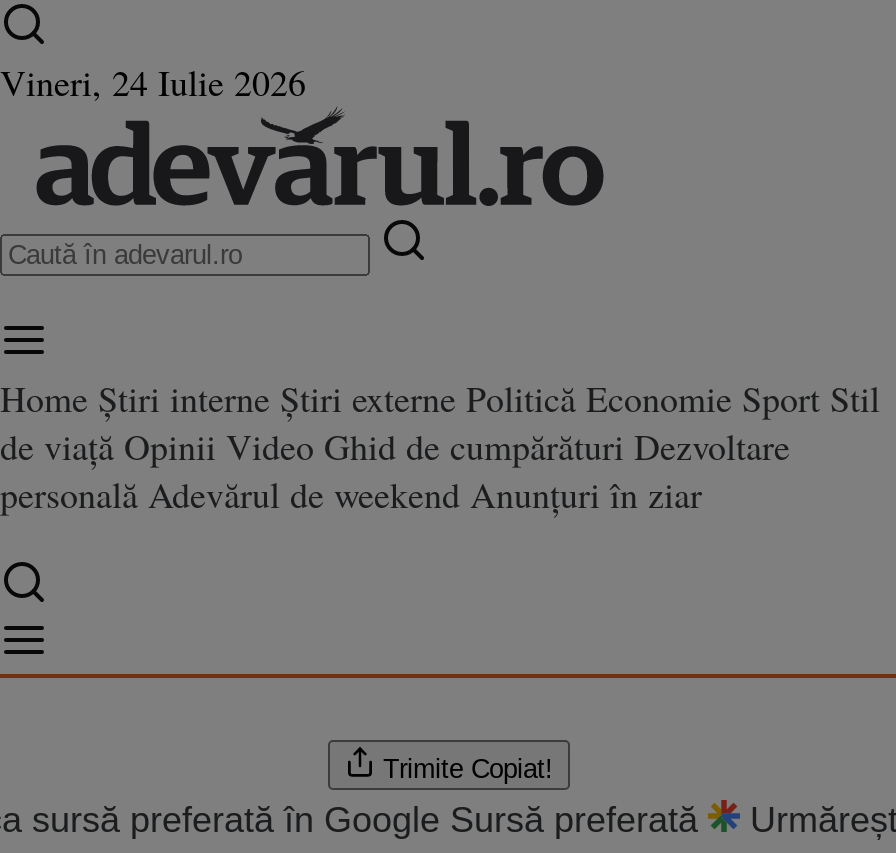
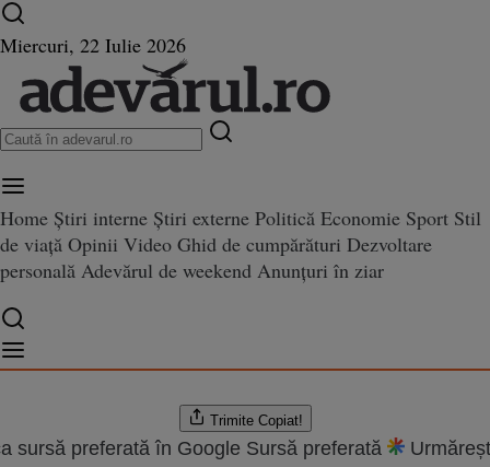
- Vineri, 24 Iulie 2026
+ Miercuri, 22 Iulie 2026
